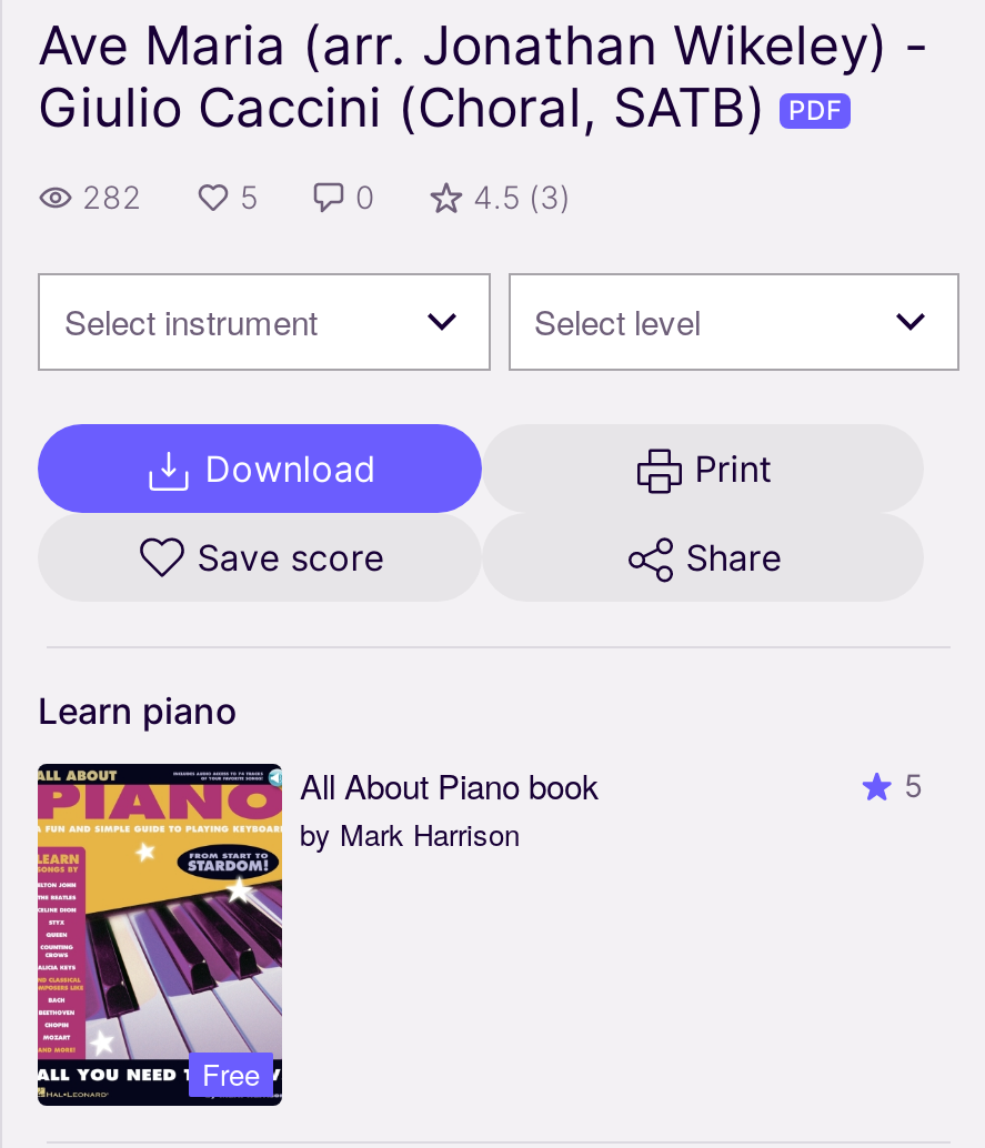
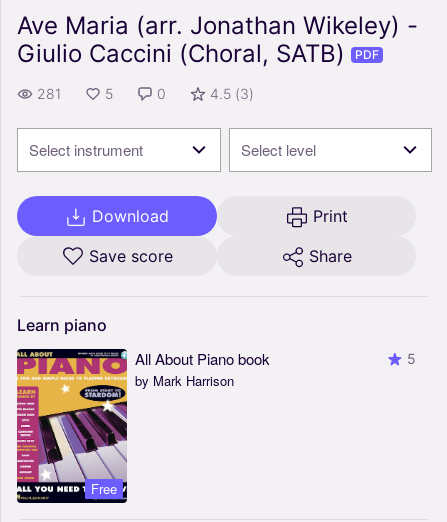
- 282
+ 281
